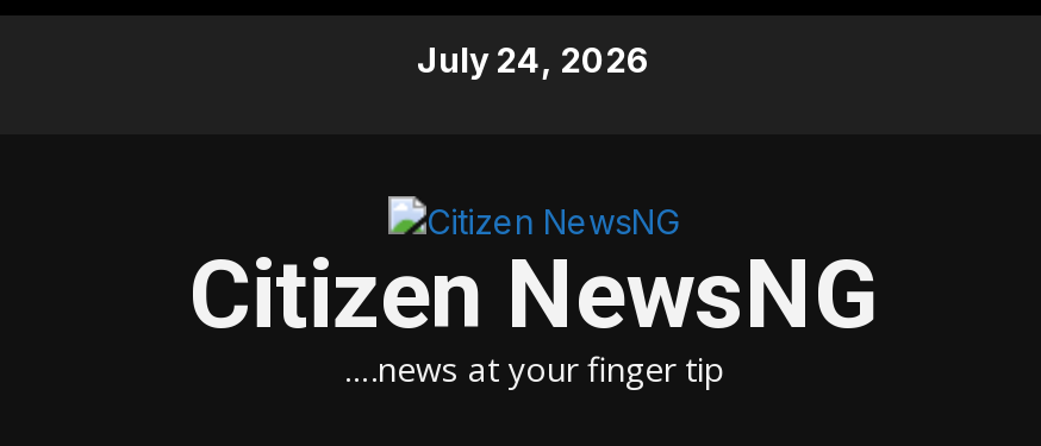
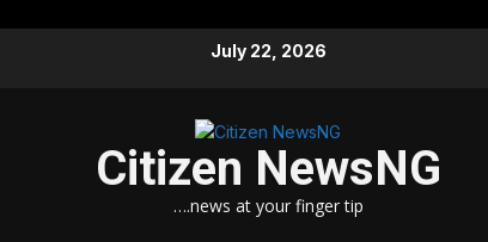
- July 24, 2026
+ July 22, 2026
